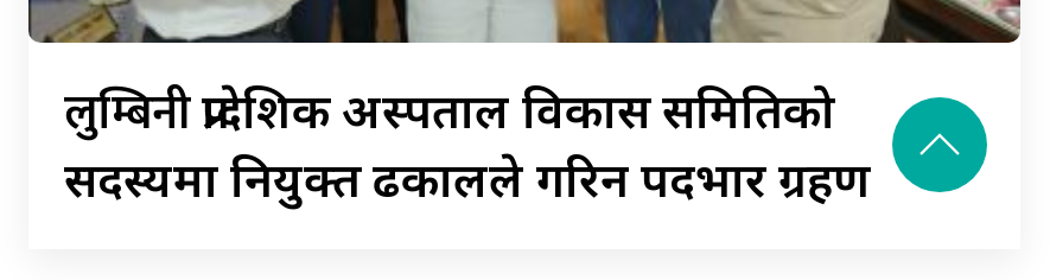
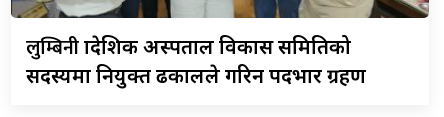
- [image]
